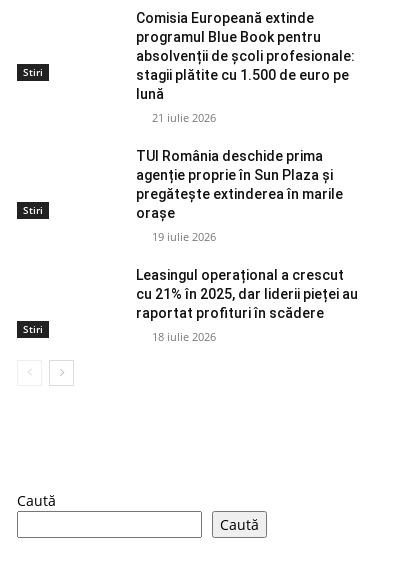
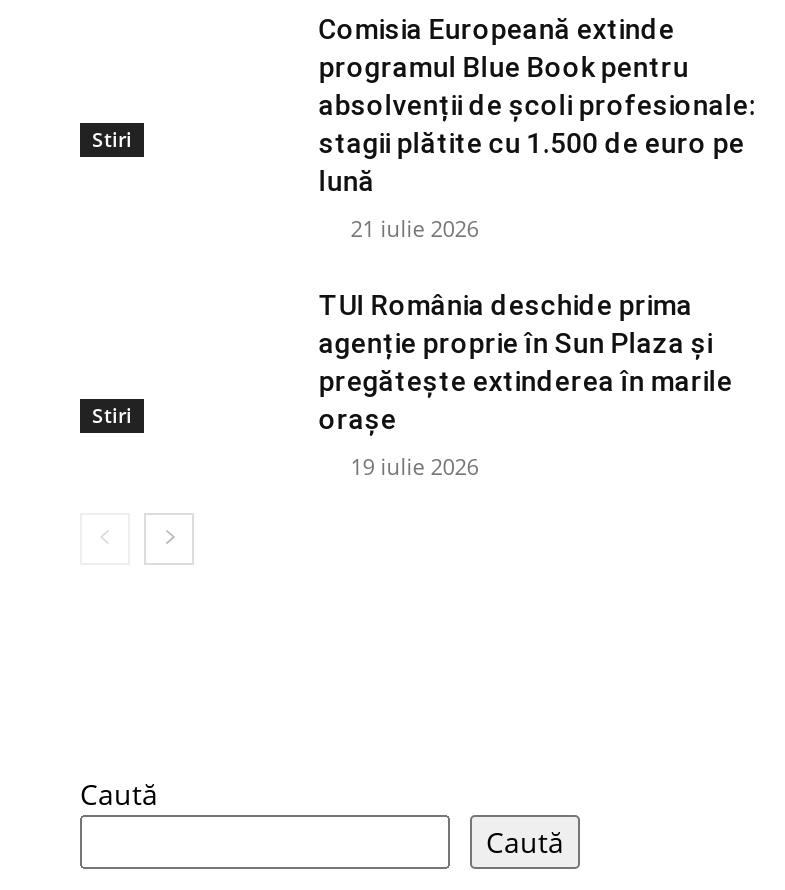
- Leasingul operațional a crescut
- cu 21% în 2025, dar liderii pieței au
- raportat profituri în scădere
- 18 iulie 2026

- Stiri
